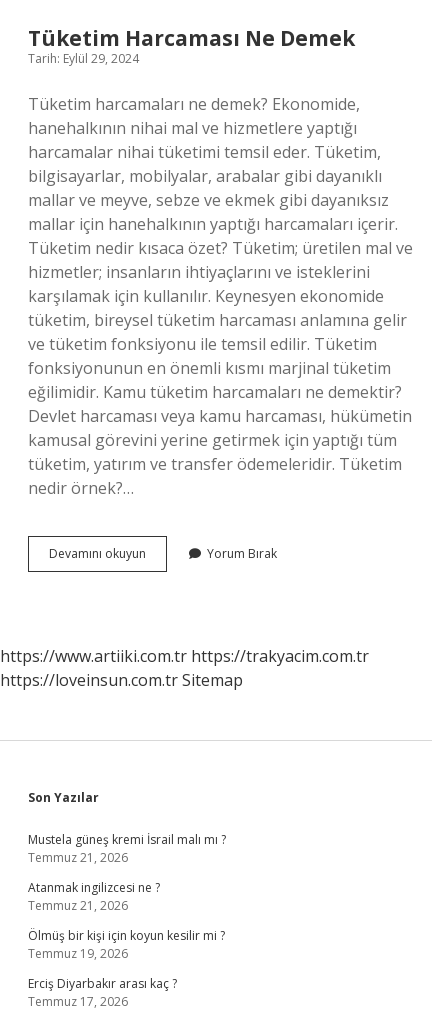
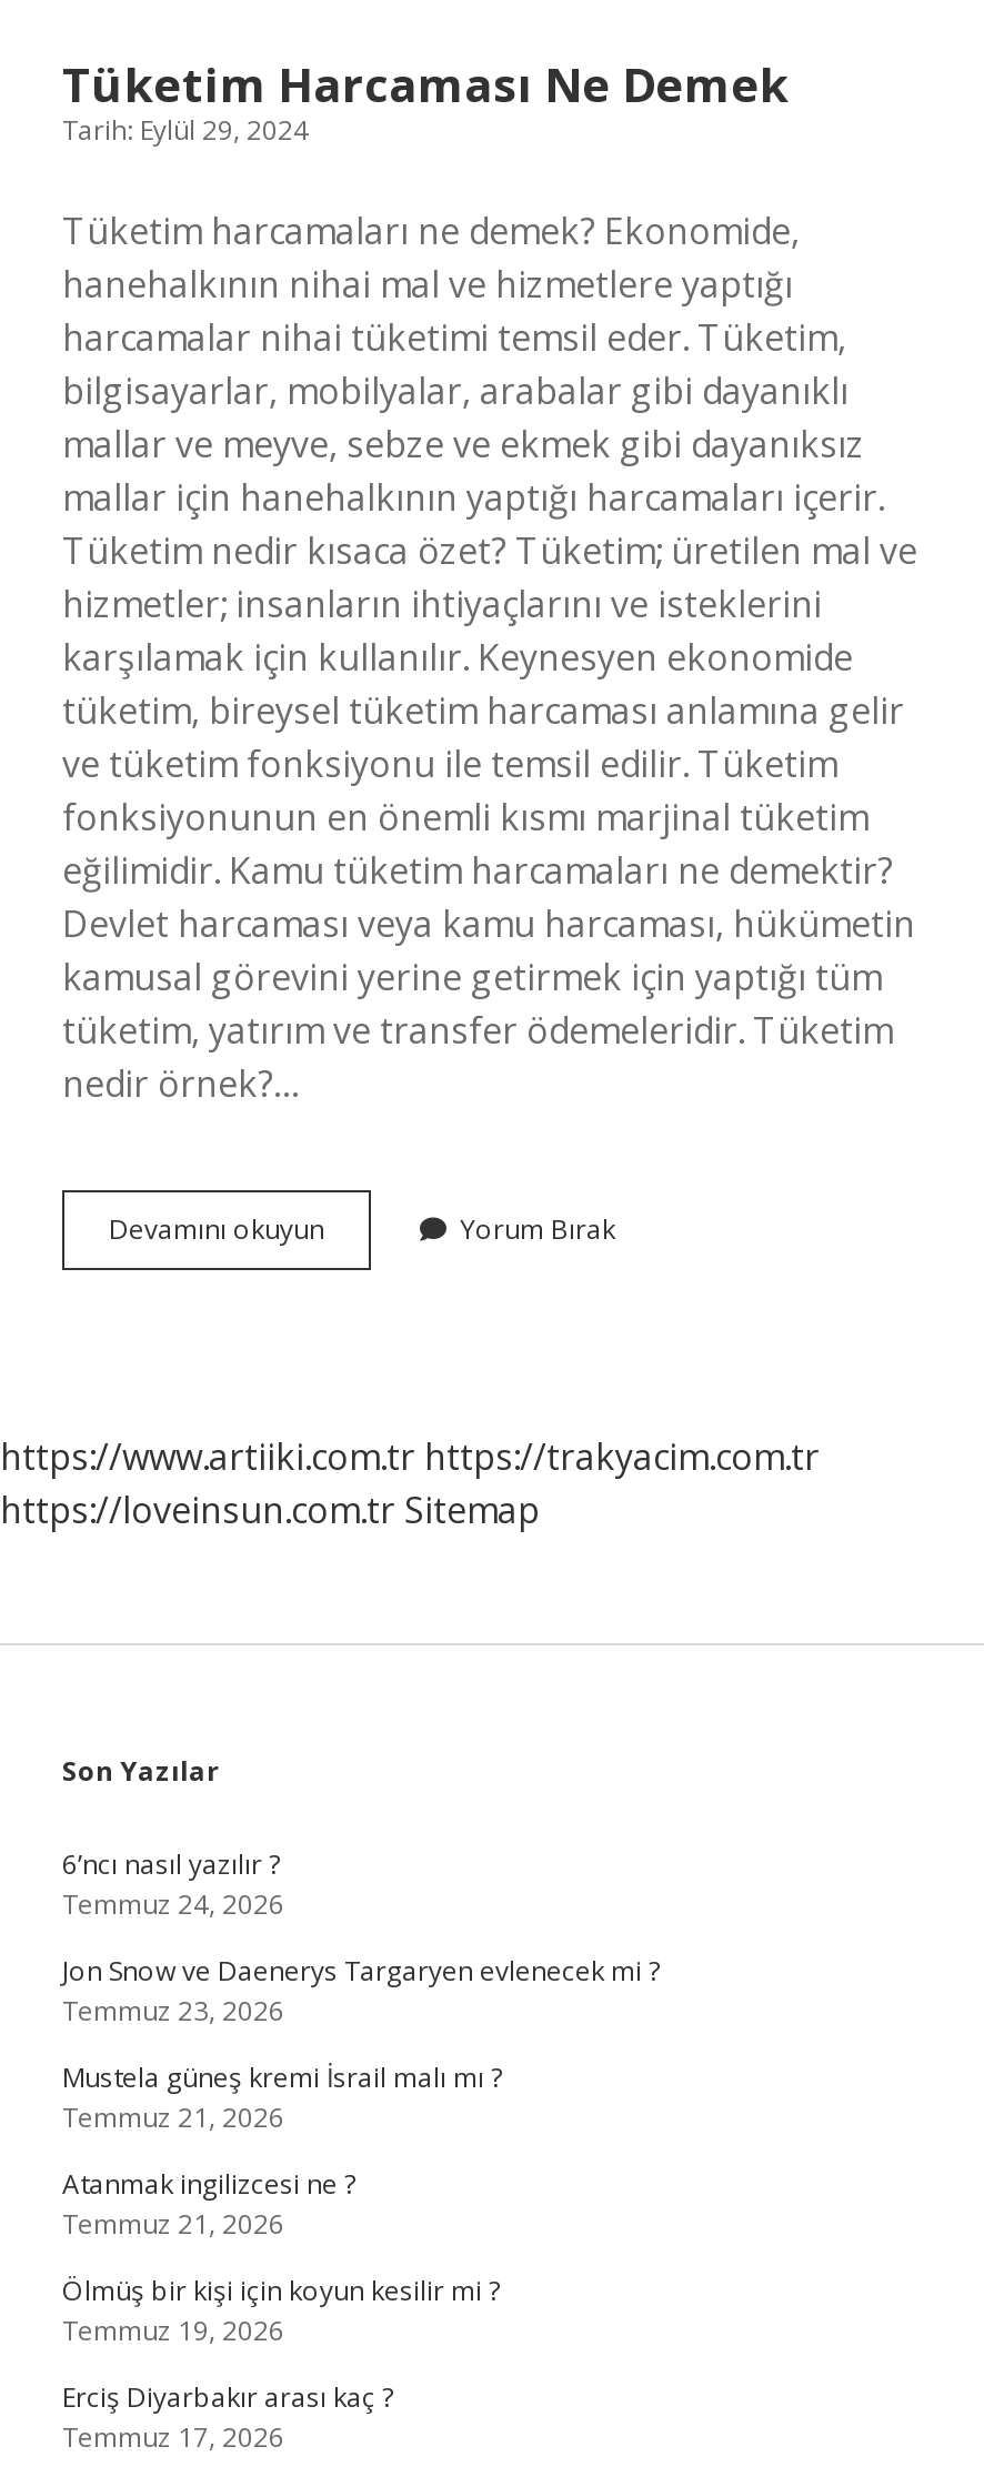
+ 6’ncı nasıl yazılır ?
+ Temmuz 24, 2026
+ Jon Snow ve Daenerys Targaryen evlenecek mi ?
+ Temmuz 23, 2026
